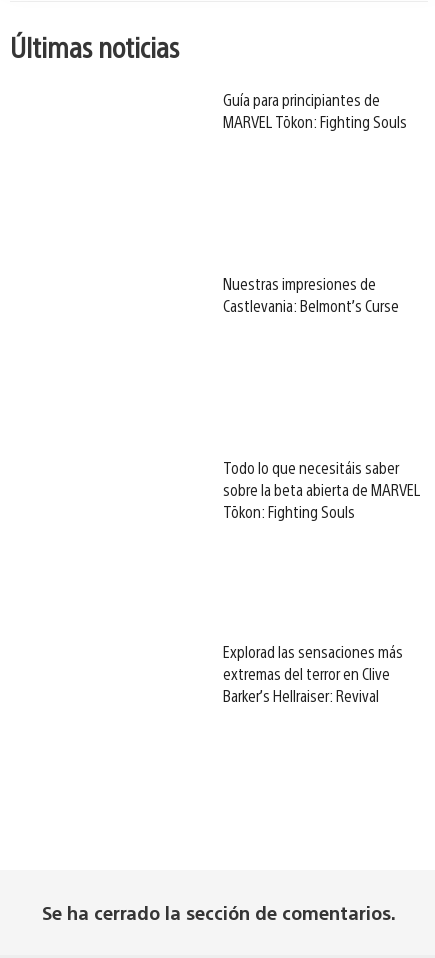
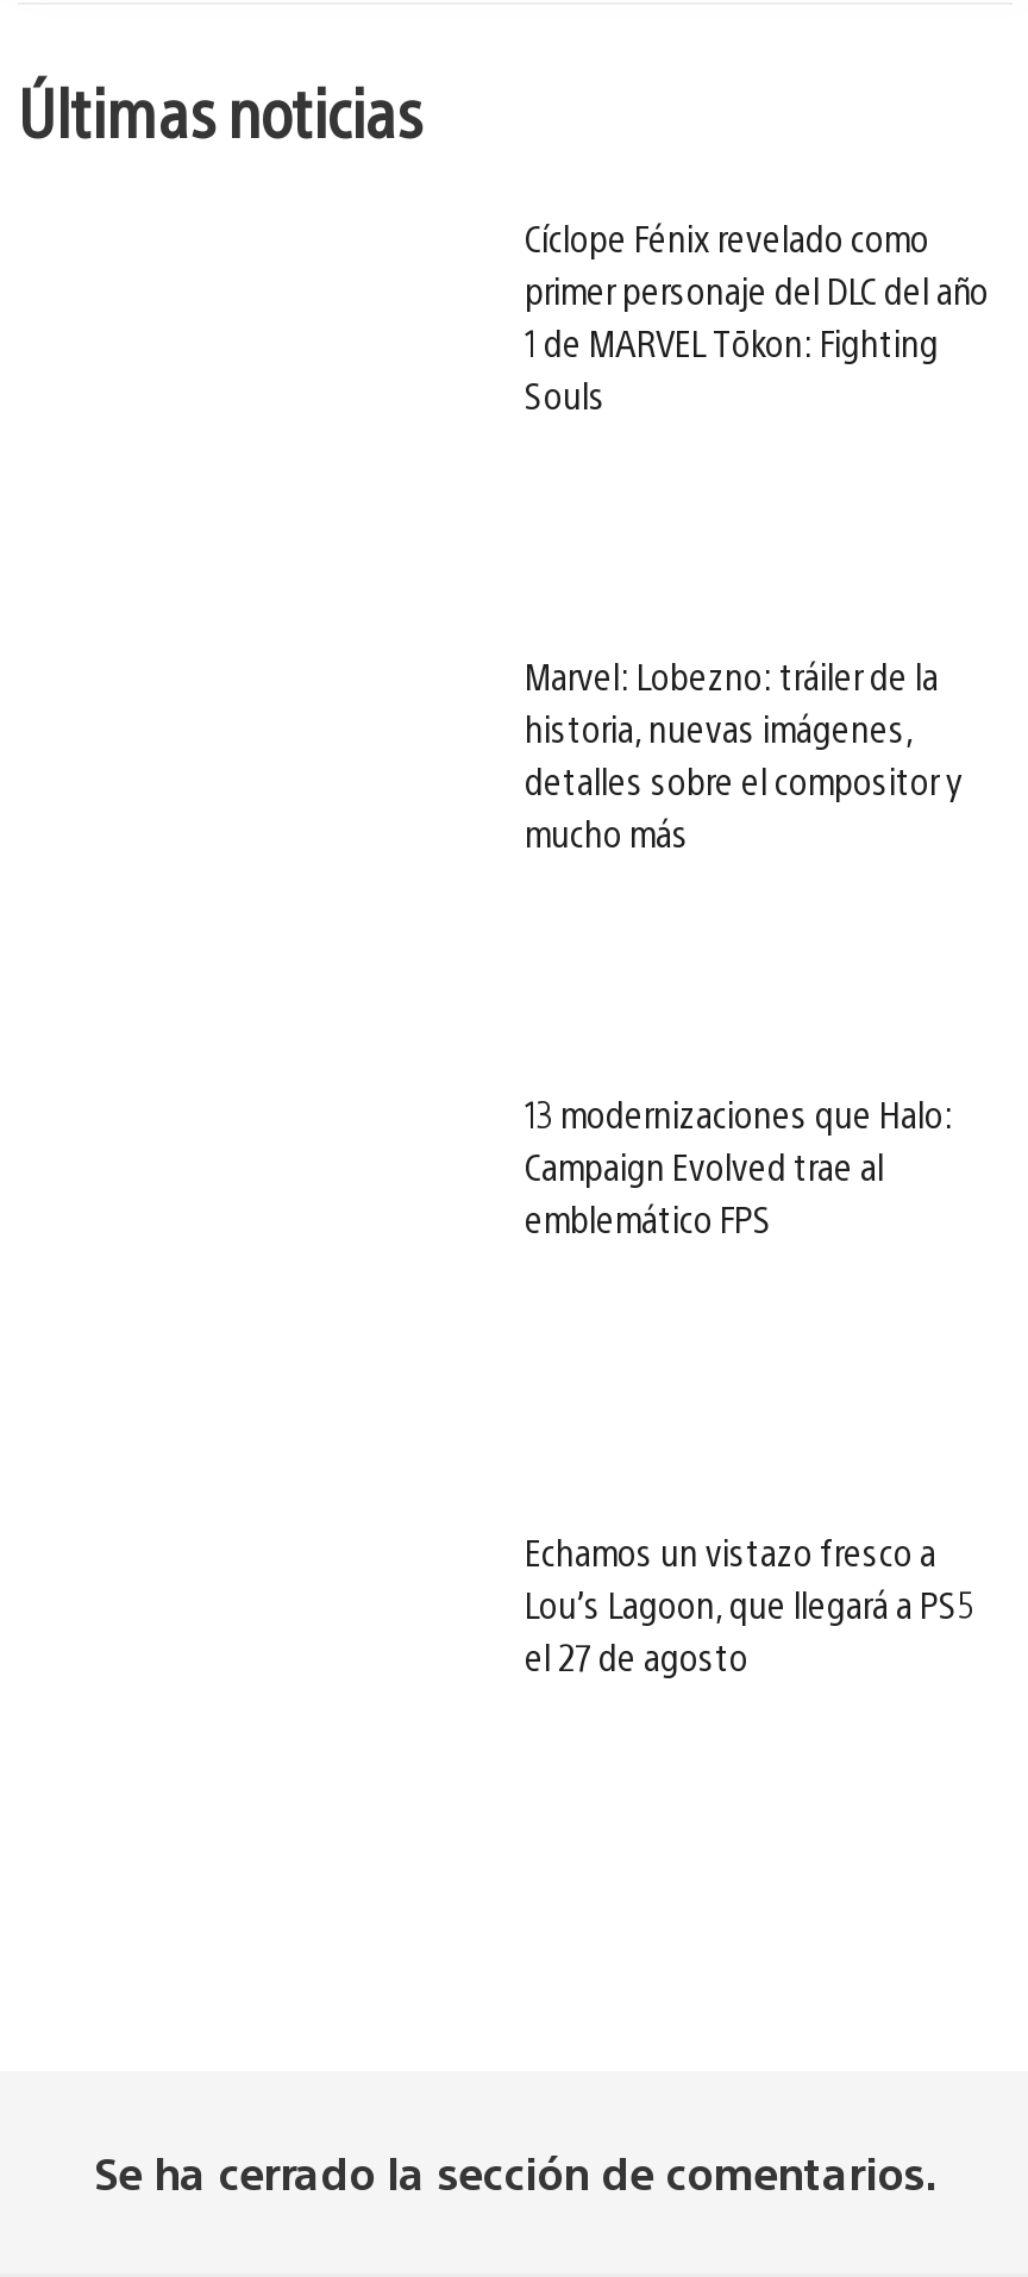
- Guía para principiantes de
- MARVEL Tōkon: Fighting Souls
+ Cíclope Fénix revelado como
+ primer personaje del DLC del año
+ 1 de MARVEL Tōkon: Fighting
+ Souls

- Nuestras impresiones de
- Castlevania: Belmont’s Curse
+ Marvel: Lobezno: tráiler de la
+ historia, nuevas imágenes,
+ detalles sobre el compositor y
+ mucho más

- Todo lo que necesitáis saber
- sobre la beta abierta de MARVEL
- Tōkon: Fighting Souls
+ 13 modernizaciones que Halo:
+ Campaign Evolved trae al
+ emblemático FPS

- Explorad las sensaciones más
- extremas del terror en Clive
- Barker’s Hellraiser: Revival
+ Echamos un vistazo fresco a
+ Lou’s Lagoon, que llegará a PS5
+ el 27 de agosto
